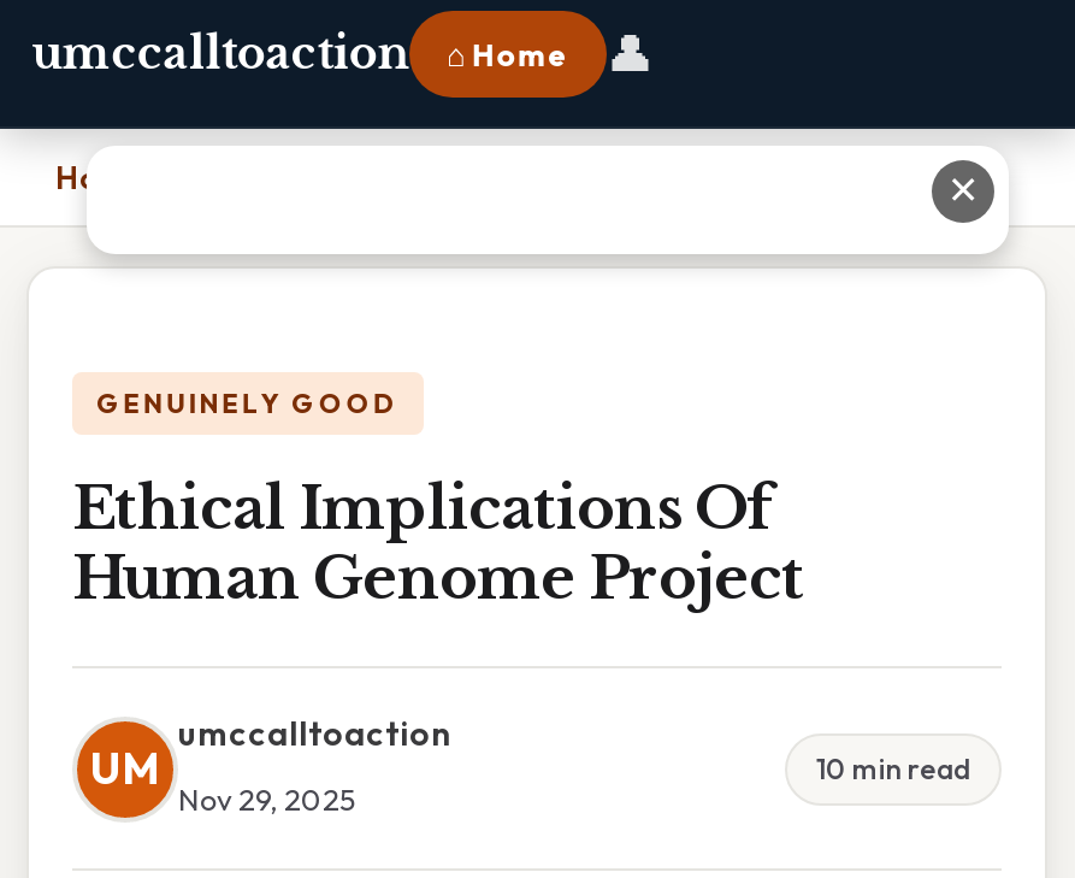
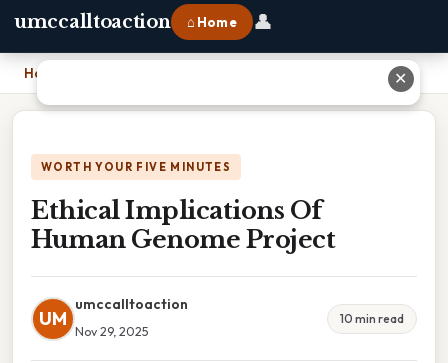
- GENUINELY GOOD
+ WORTH YOUR FIVE MINUTES
